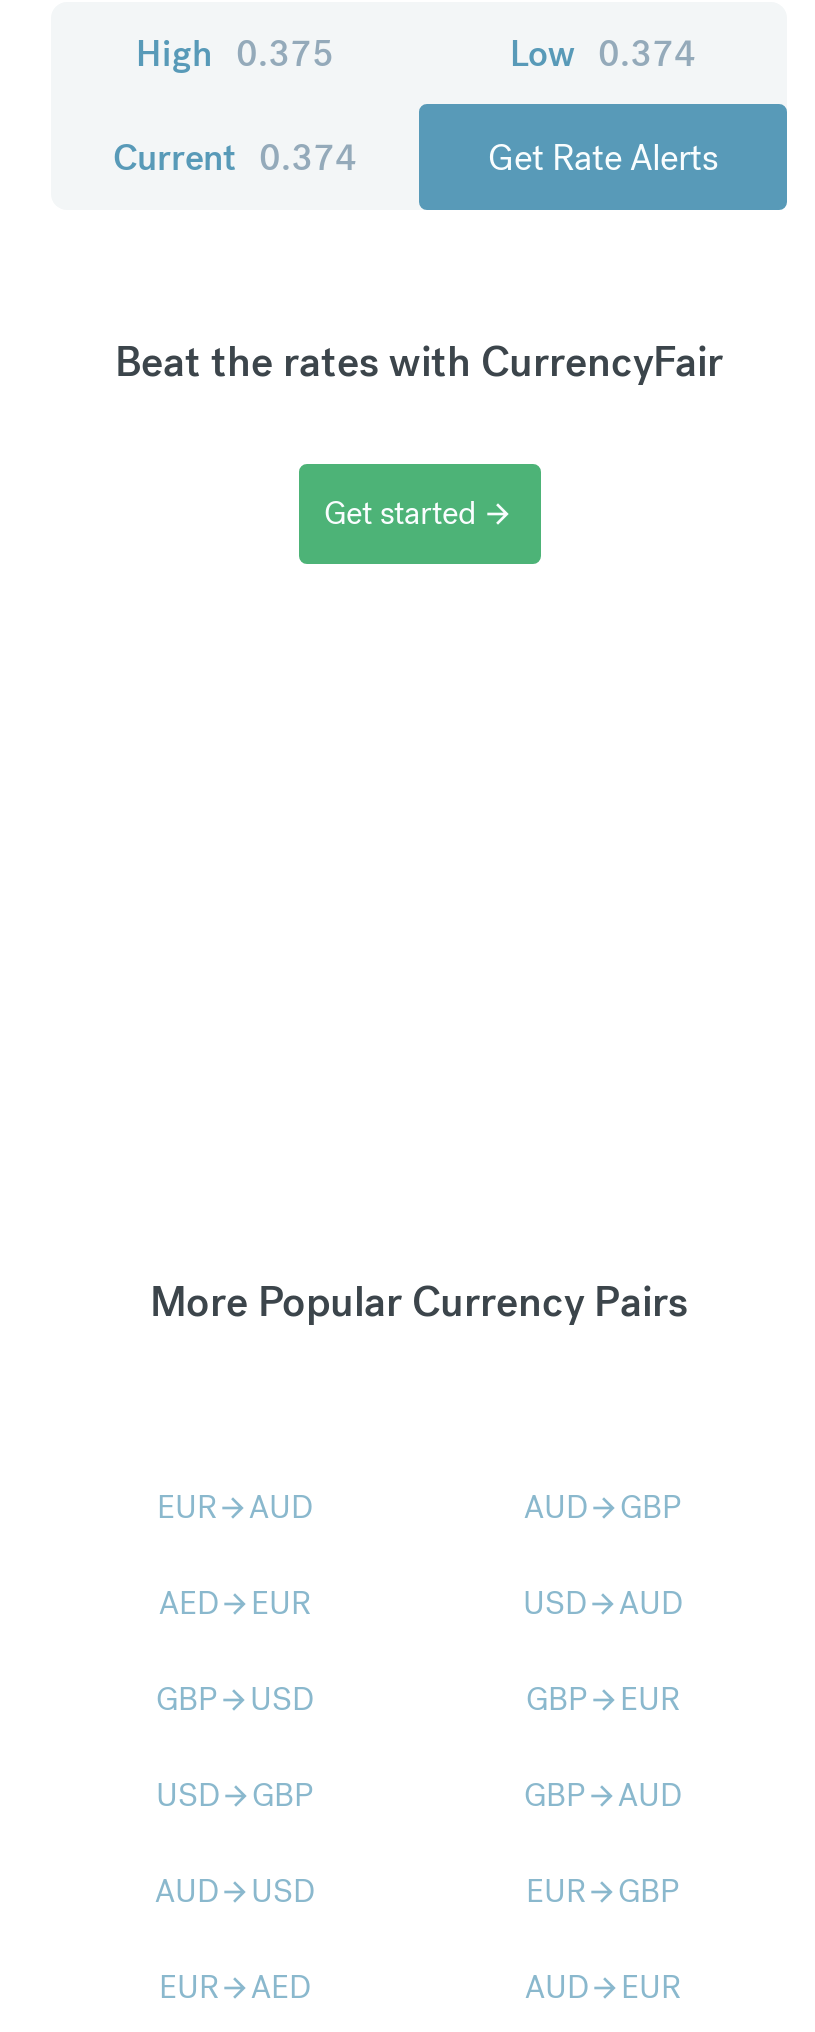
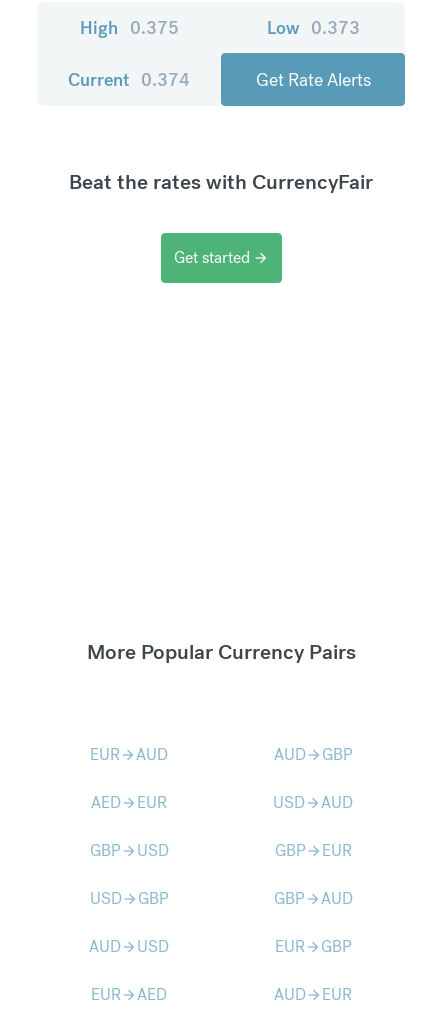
- Low 0.374
+ Low 0.373
